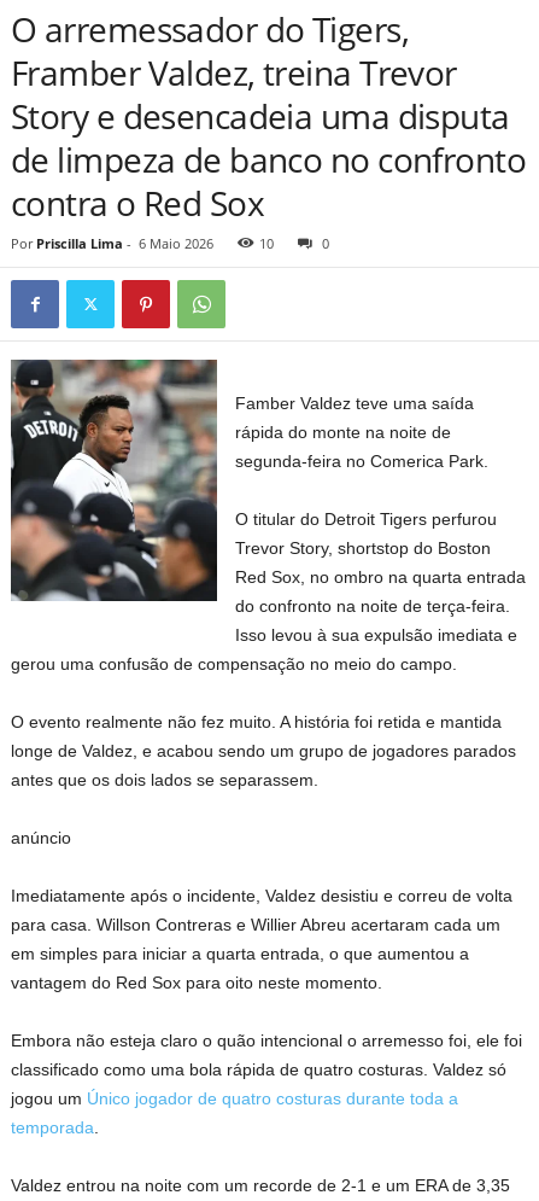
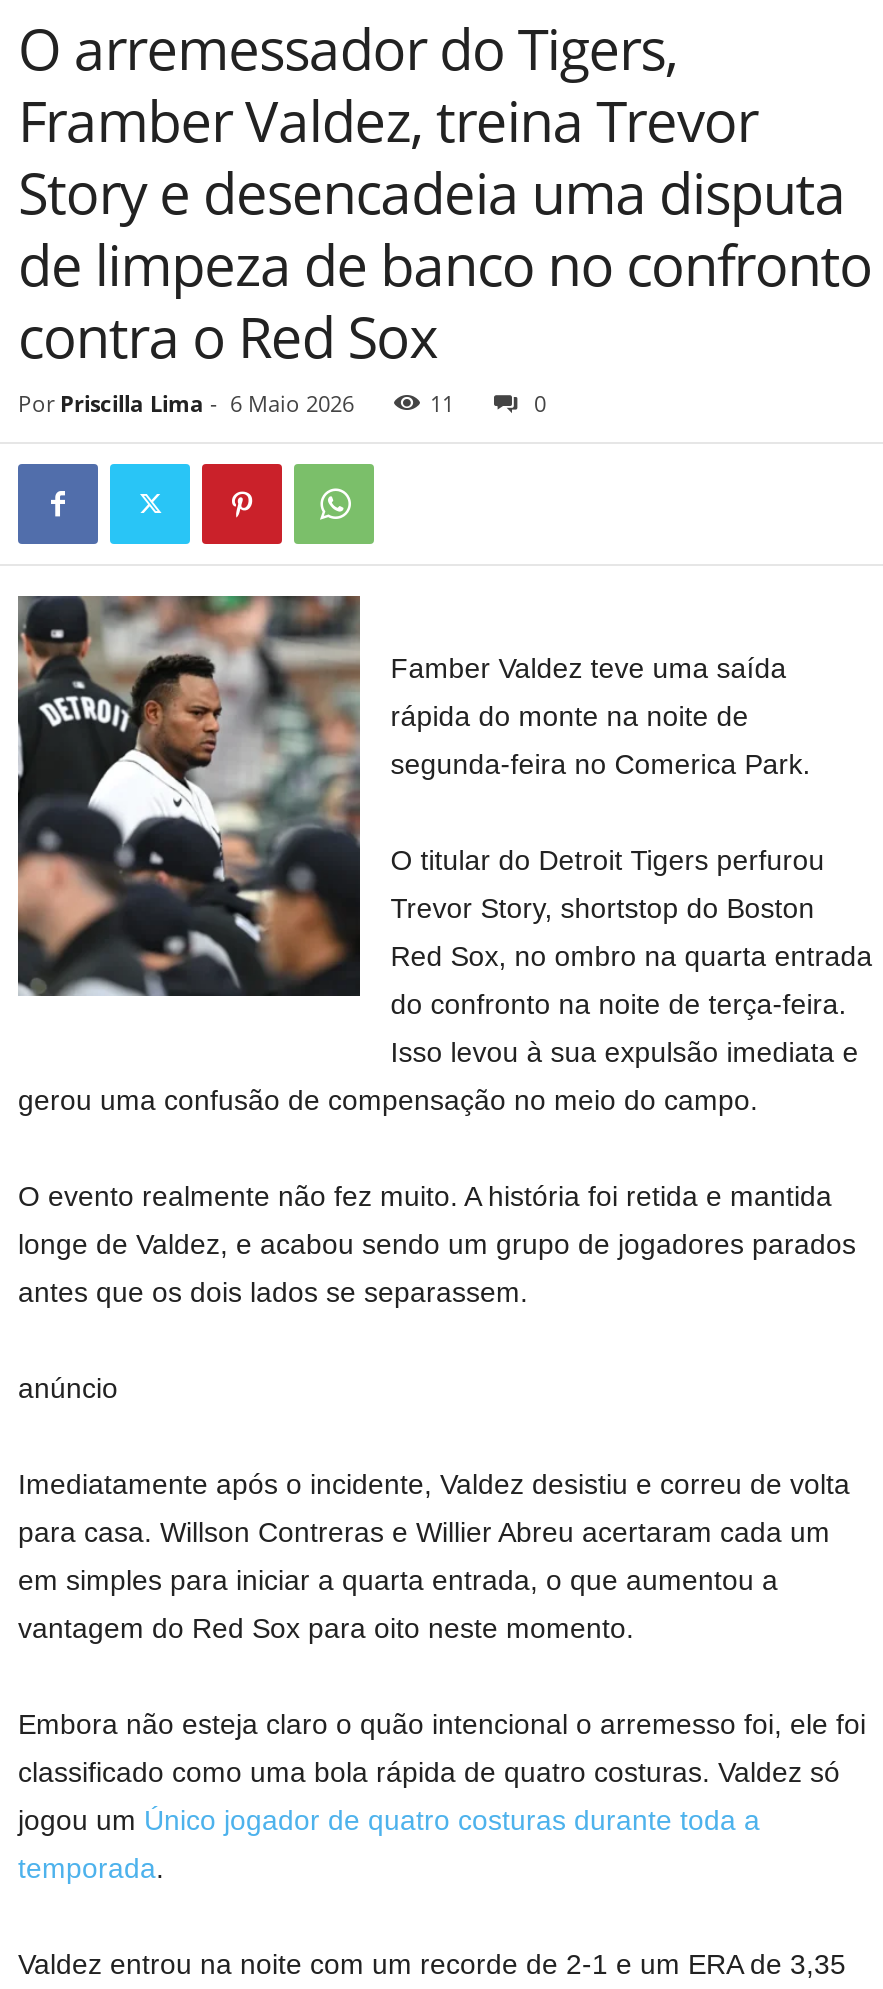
- 10
+ 11
